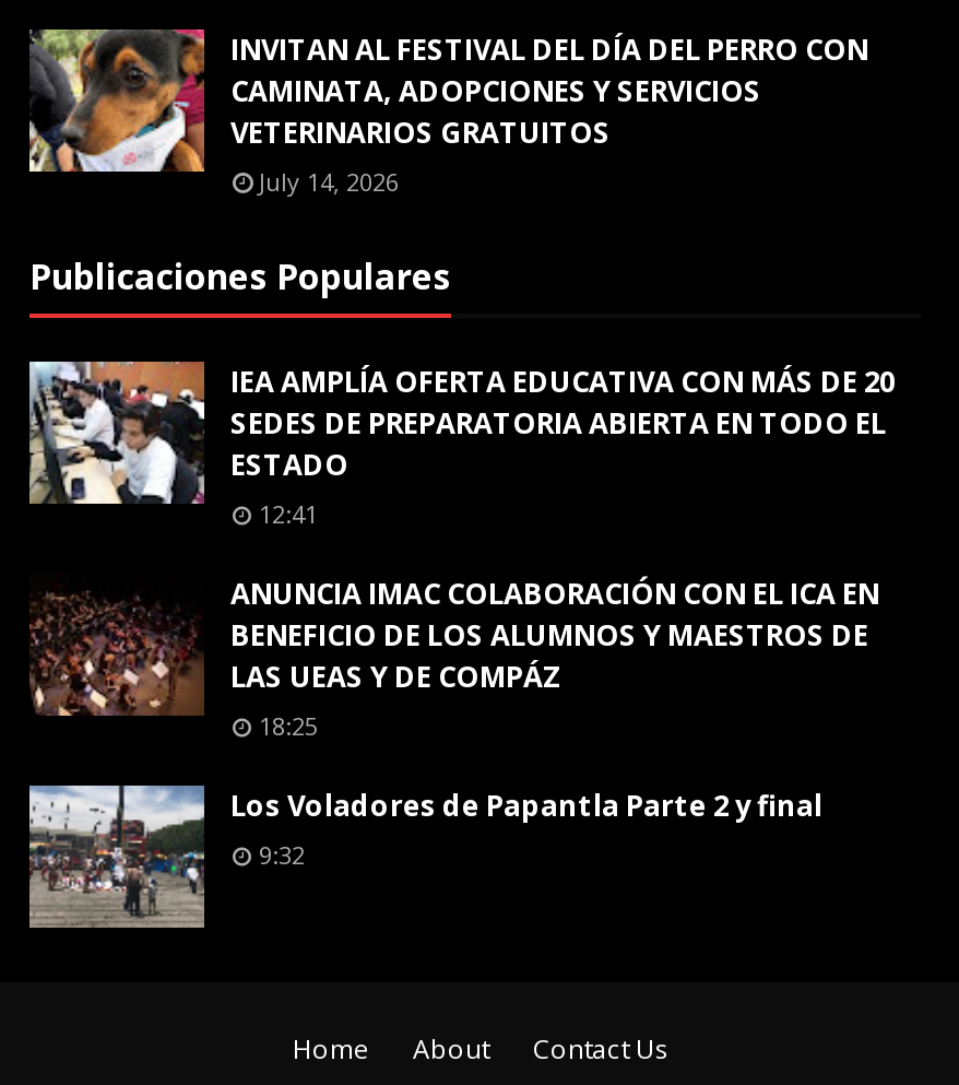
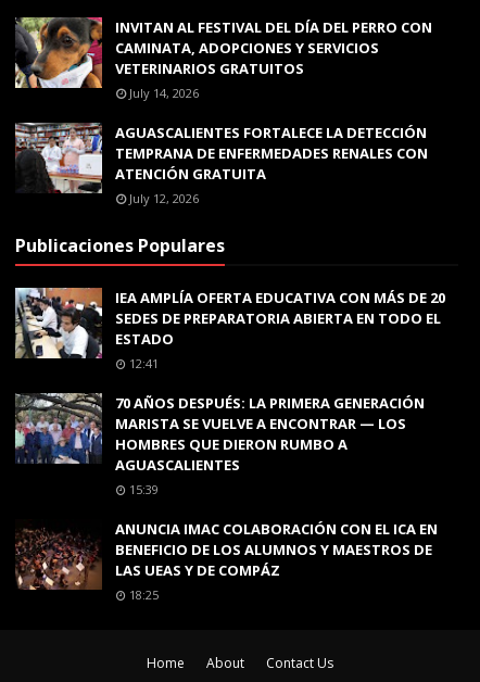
+ [image]
+ AGUASCALIENTES FORTALECE LA DETECCIÓN
+ TEMPRANA DE ENFERMEDADES RENALES CON
+ ATENCIÓN GRATUITA
+ July 12, 2026

+ [image]
+ 70 AÑOS DESPUÉS: LA PRIMERA GENERACIÓN
+ MARISTA SE VUELVE A ENCONTRAR — LOS
+ HOMBRES QUE DIERON RUMBO A
+ AGUASCALIENTES
+ 15:39

moved down: [image] | ANUNCIA IMAC COLABORACIÓN CON EL ICA EN | BENEFICIO DE LOS ALUMNOS Y MAESTROS DE | LAS UEAS Y DE COMPÁZ | 18:25

- [image]
- Los Voladores de Papantla Parte 2 y final
- 9:32
